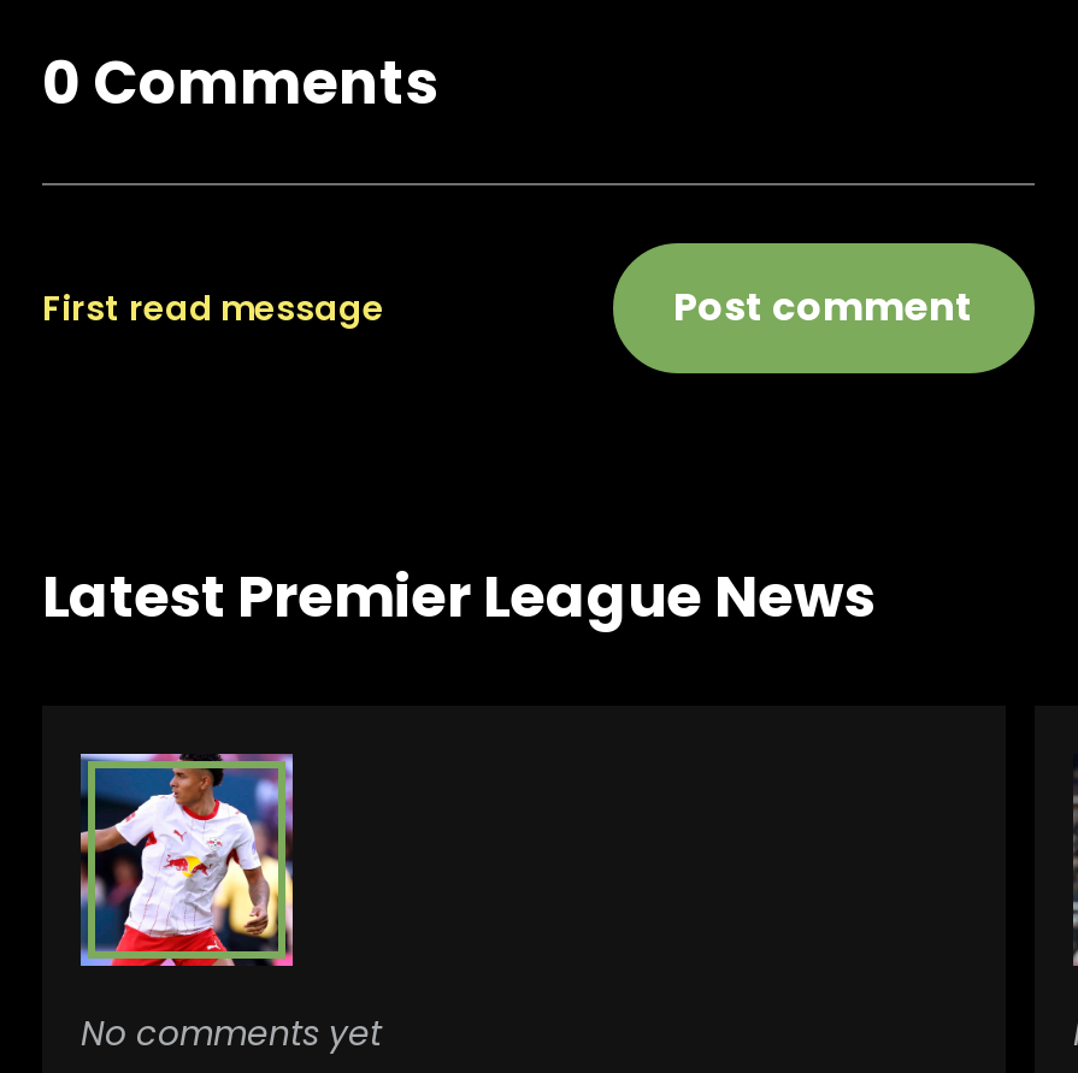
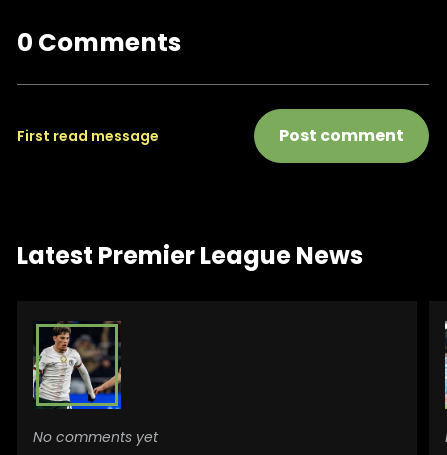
- [image]
+ [image]
